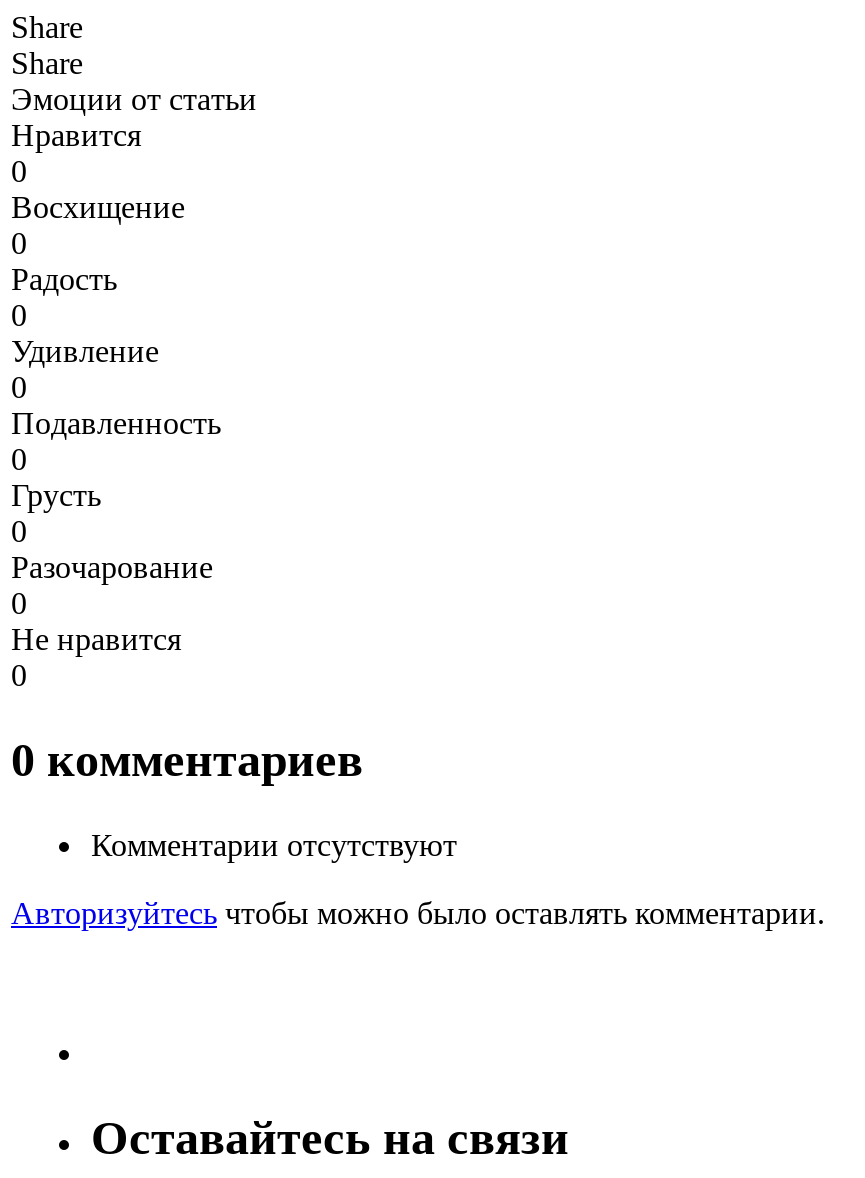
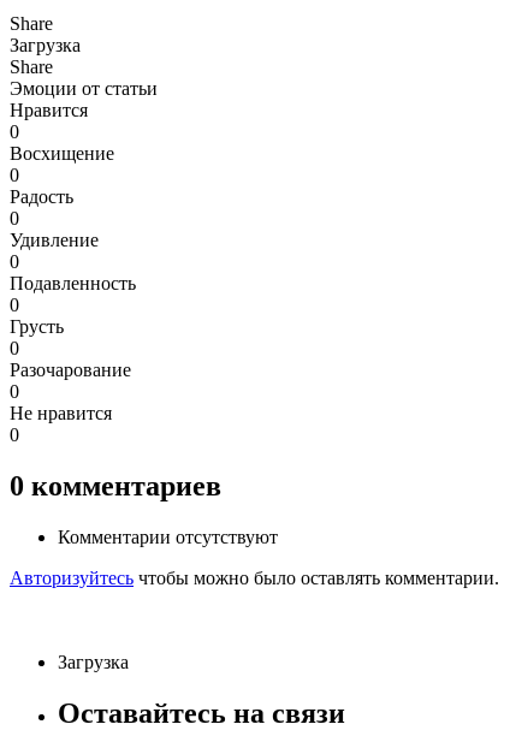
+ Загрузка

+ Загрузка
